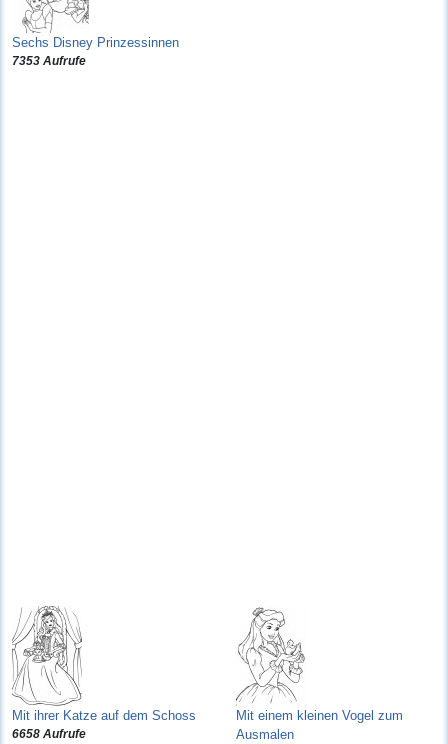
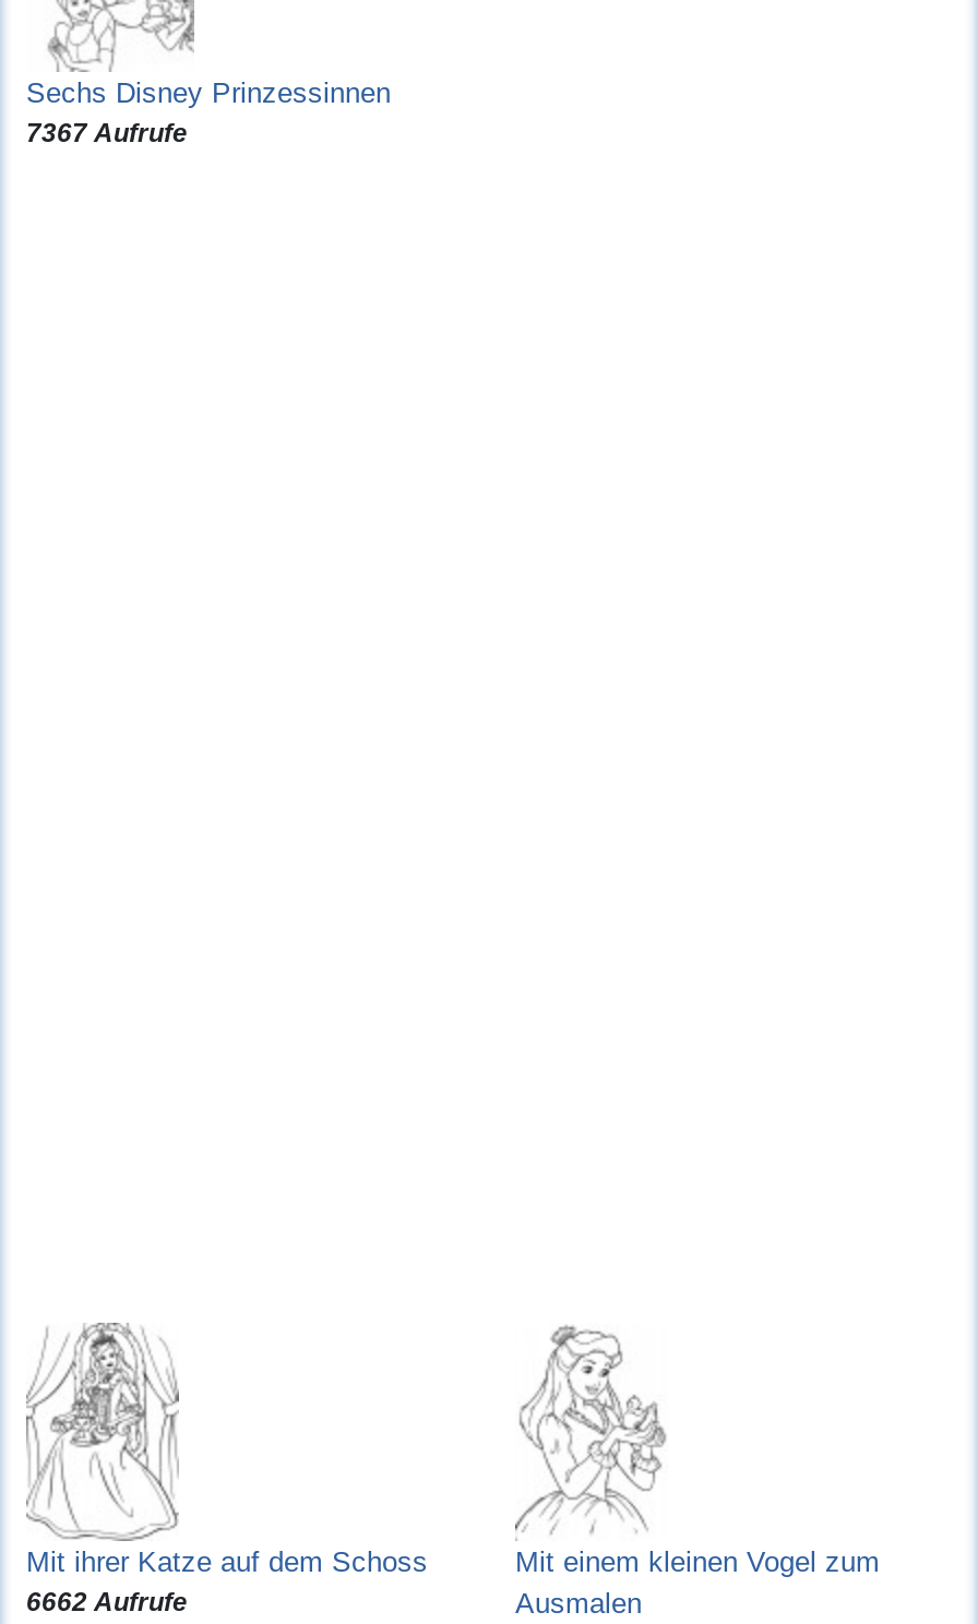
- 7353 Aufrufe
+ 7367 Aufrufe

- 6658 Aufrufe
+ 6662 Aufrufe
